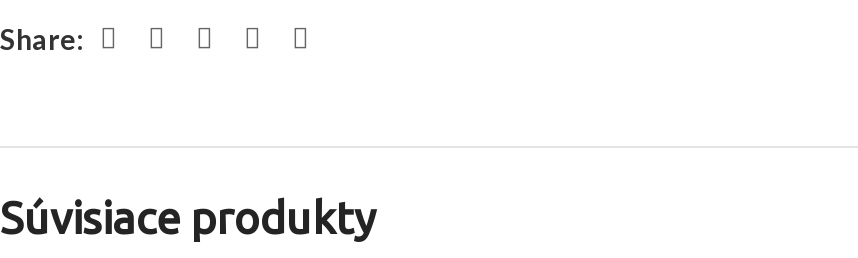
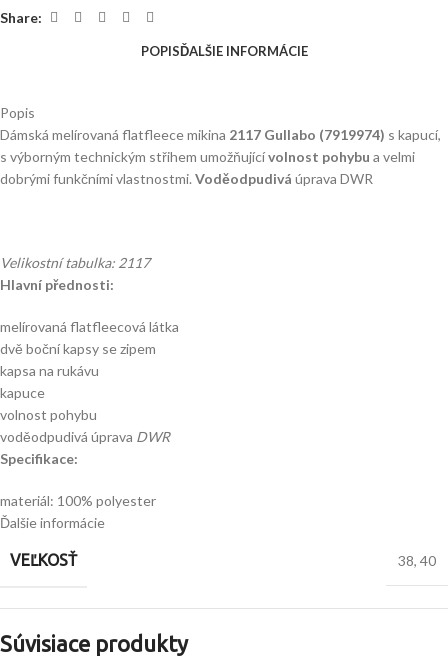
+ Popis
+ Dámská melírovaná flatfleece mikina 2117 Gullabo (7919974) s kapucí,
+ s výborným technickým střihem umožňující volnost pohybu a velmi
+ dobrými funkčními vlastnostmi. Voděodpudivá úprava DWR

+ Velikostní tabulka: 2117
+ Hlavní přednosti:
+ melírovaná flatfleecová látka
+ dvě boční kapsy se zipem
+ kapsa na rukávu
+ kapuce
+ volnost pohybu
+ voděodpudivá úprava DWR
+ Specifikace:
+ materiál: 100% polyester
+ Ďalšie informácie
+ VEĽKOSŤ
+ 38, 40

+ POPISĎALŠIE INFORMÁCIE
